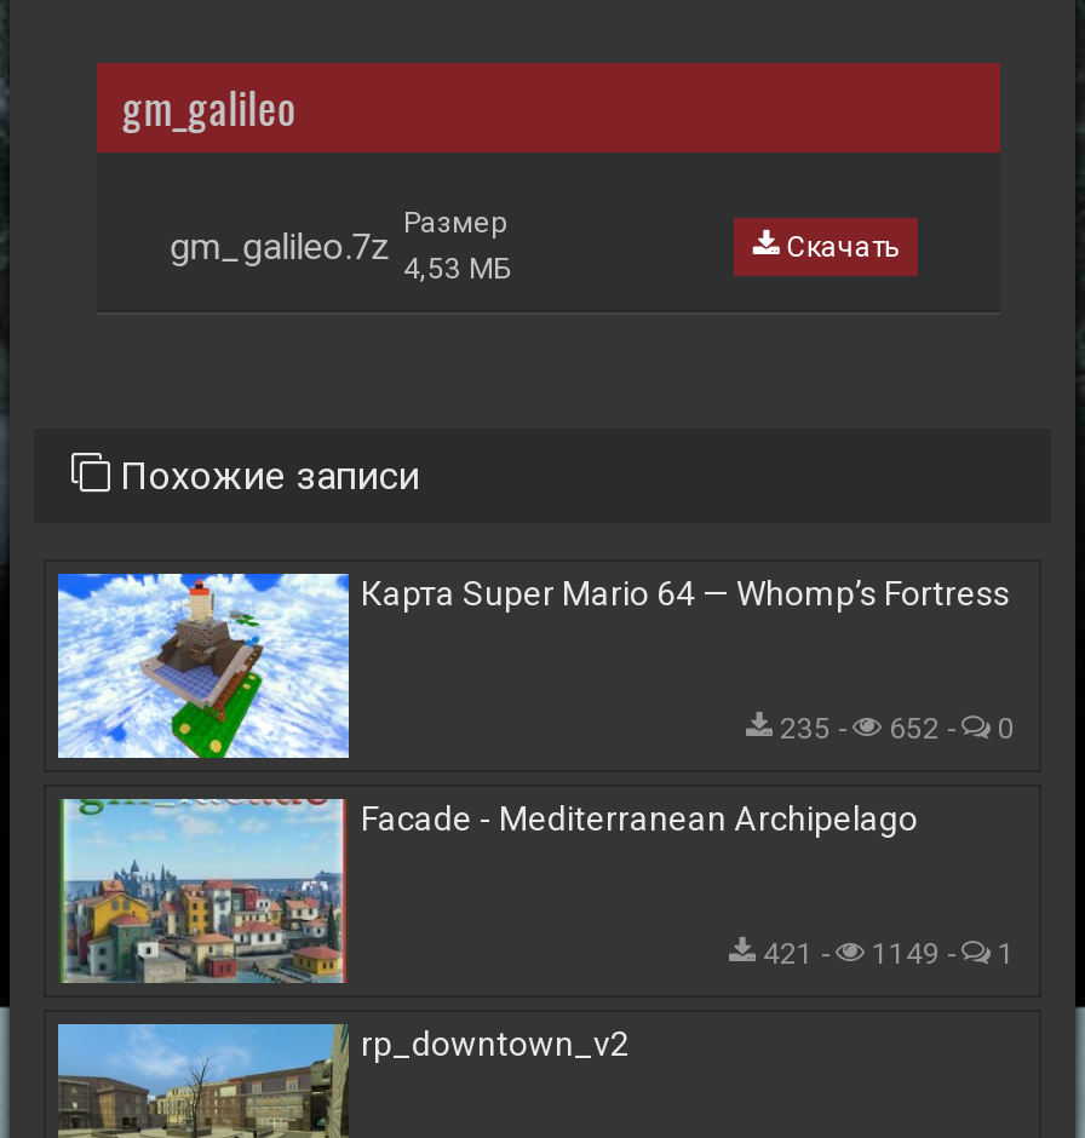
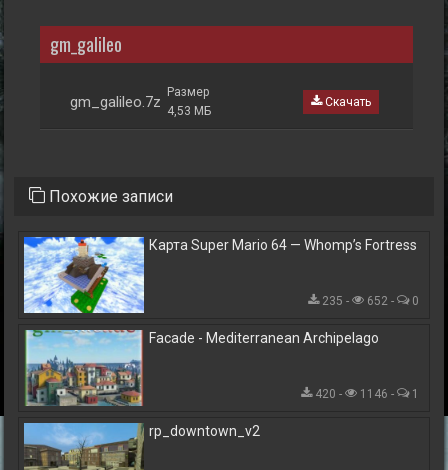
- 421 -
+ 420 -

- 1149 -
+ 1146 -
